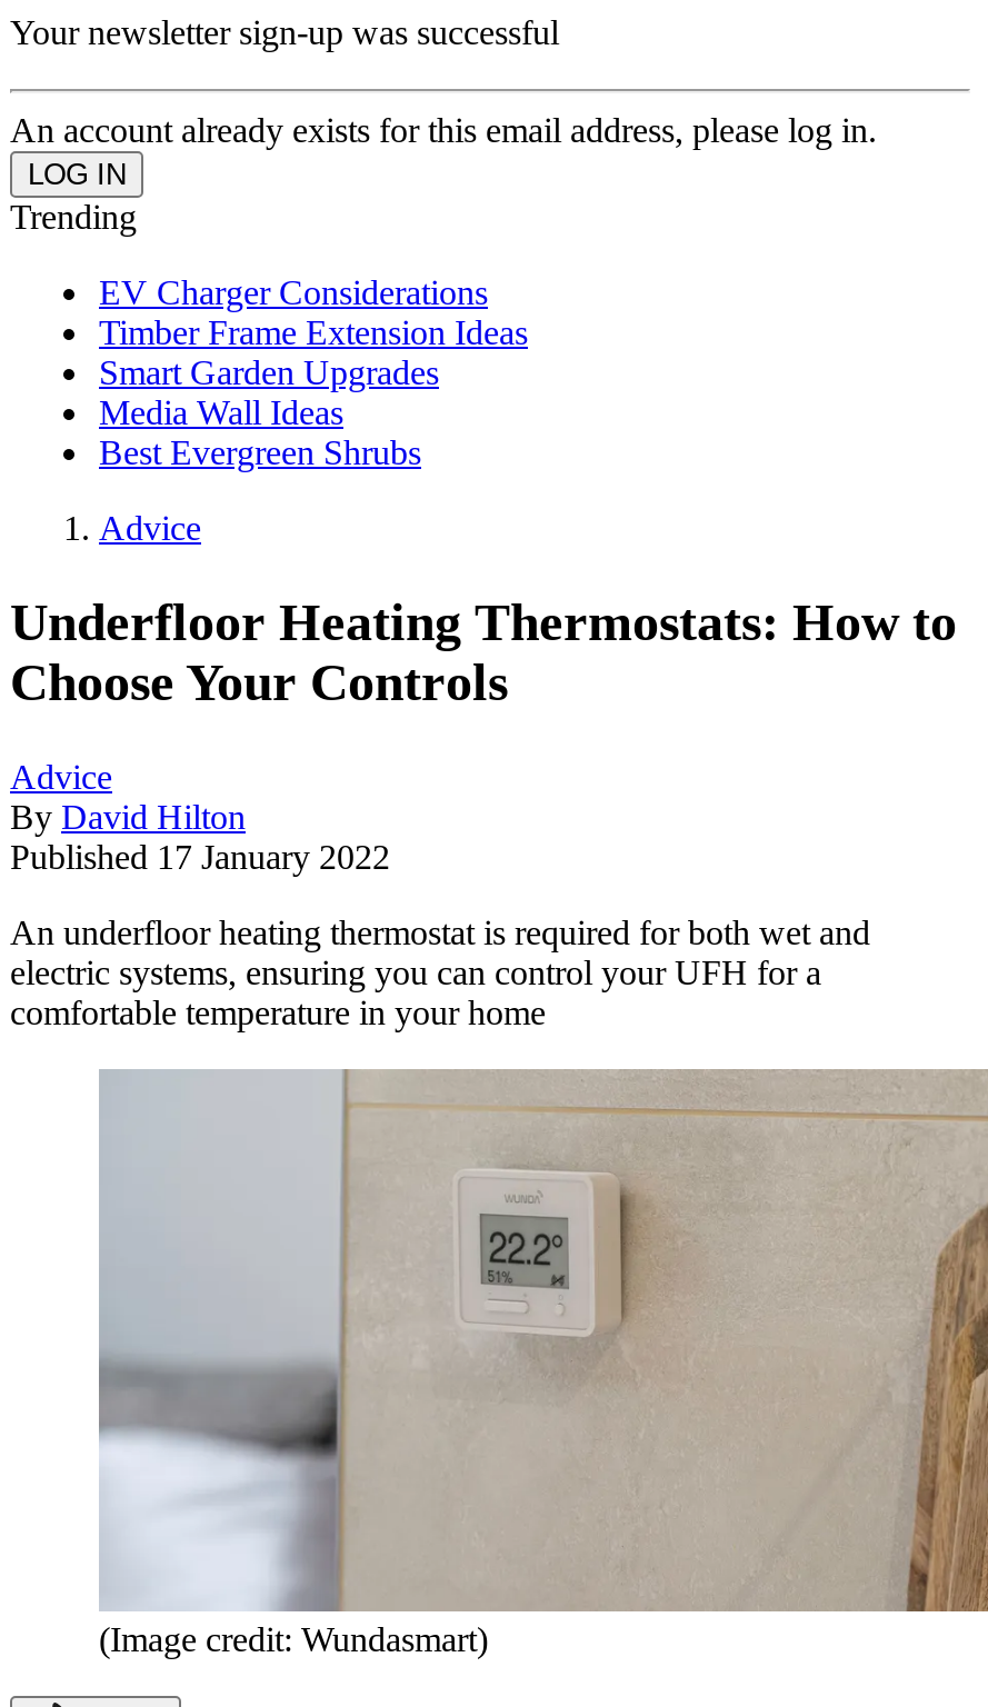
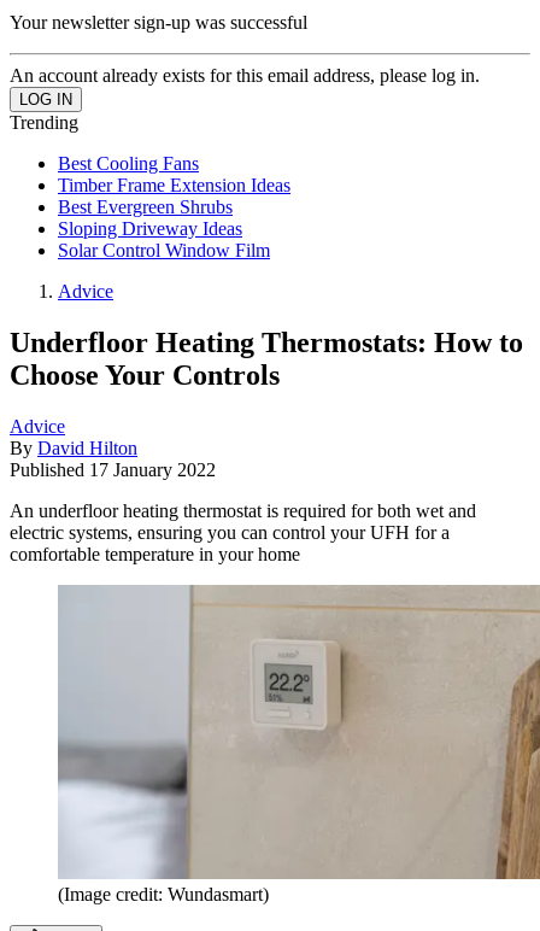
- EV Charger Considerations
+ Best Cooling Fans

- Smart Garden Upgrades
- Media Wall Ideas

moved up: Best Evergreen Shrubs

+ Sloping Driveway Ideas
+ Solar Control Window Film
